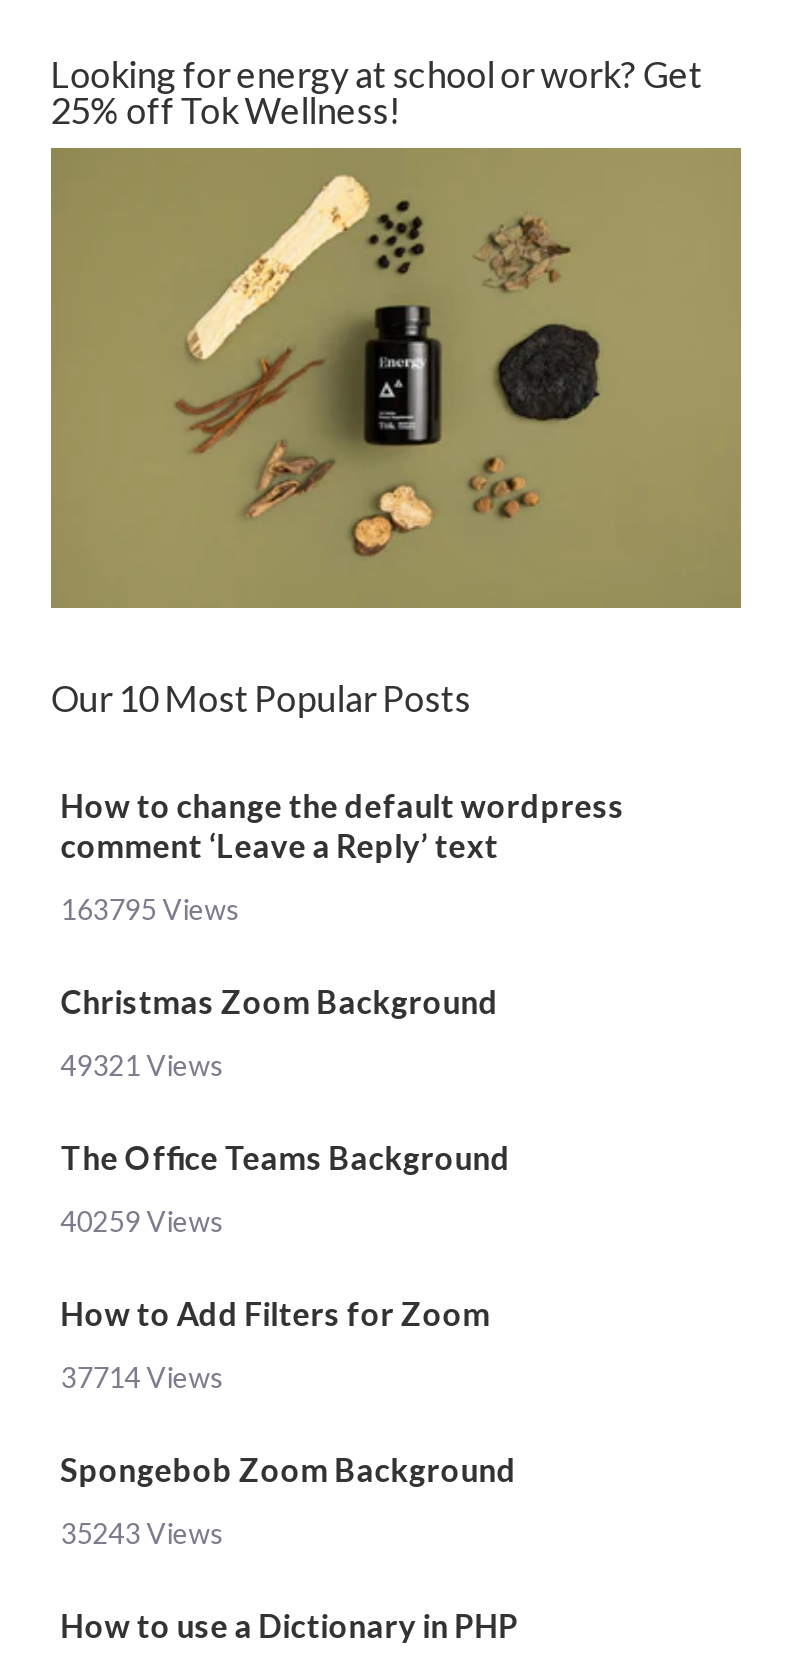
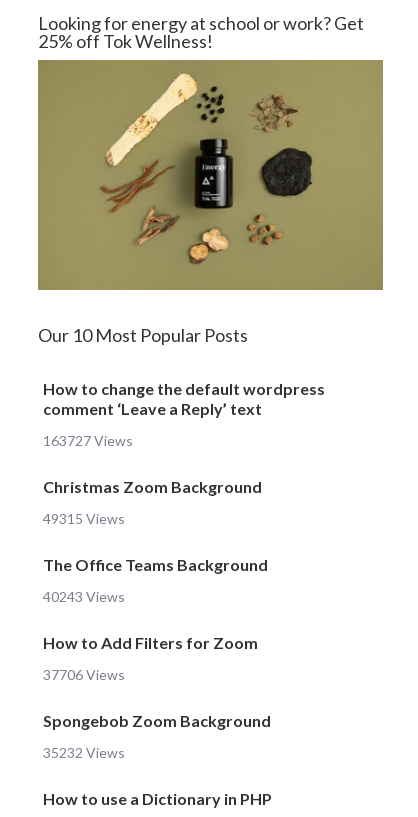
- 163795 Views
+ 163727 Views

- 49321 Views
+ 49315 Views

- 40259 Views
+ 40243 Views

- 37714 Views
+ 37706 Views

- 35243 Views
+ 35232 Views
